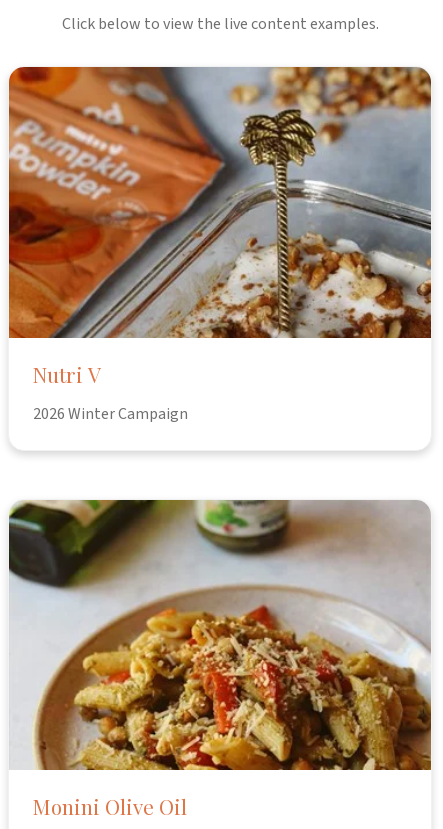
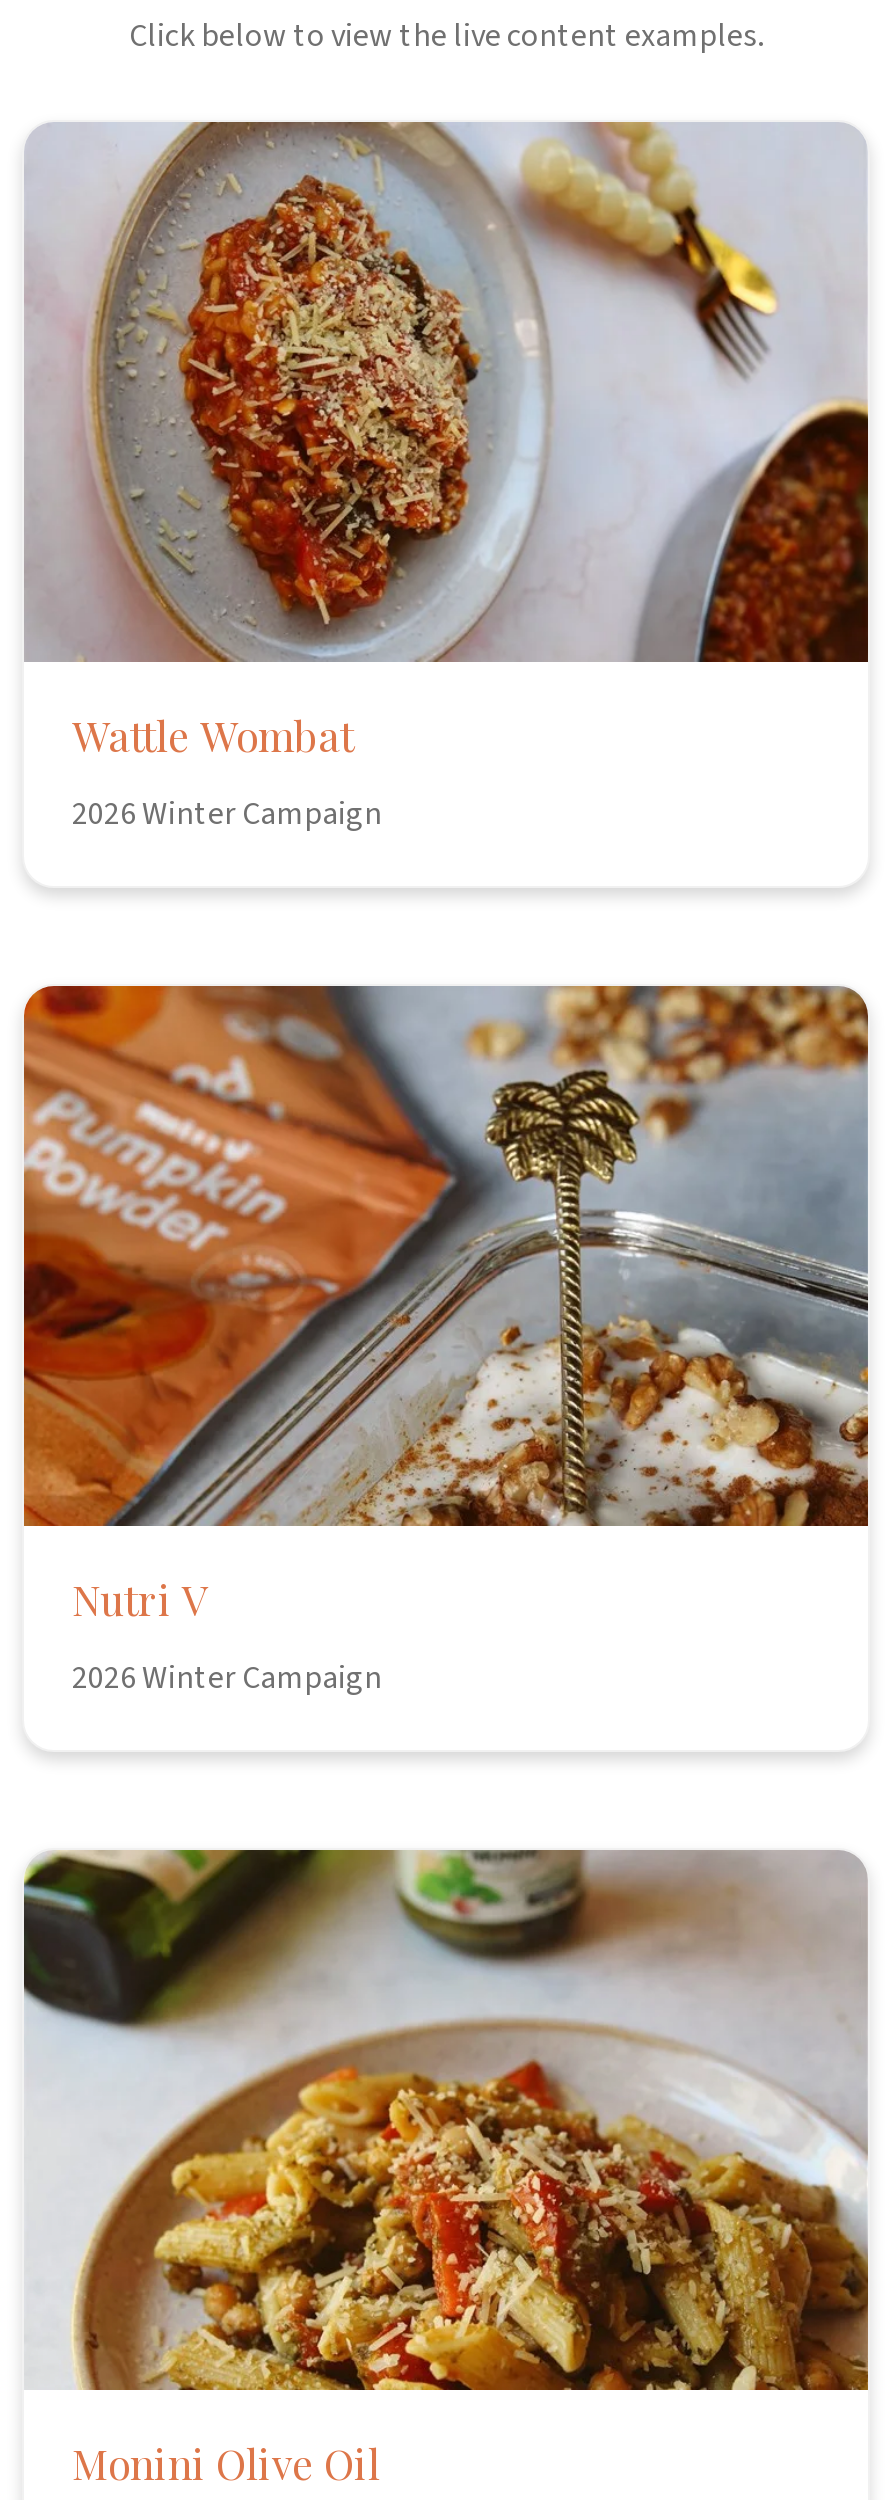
+ [image]
+ Wattle Wombat
+ 2026 Winter Campaign
